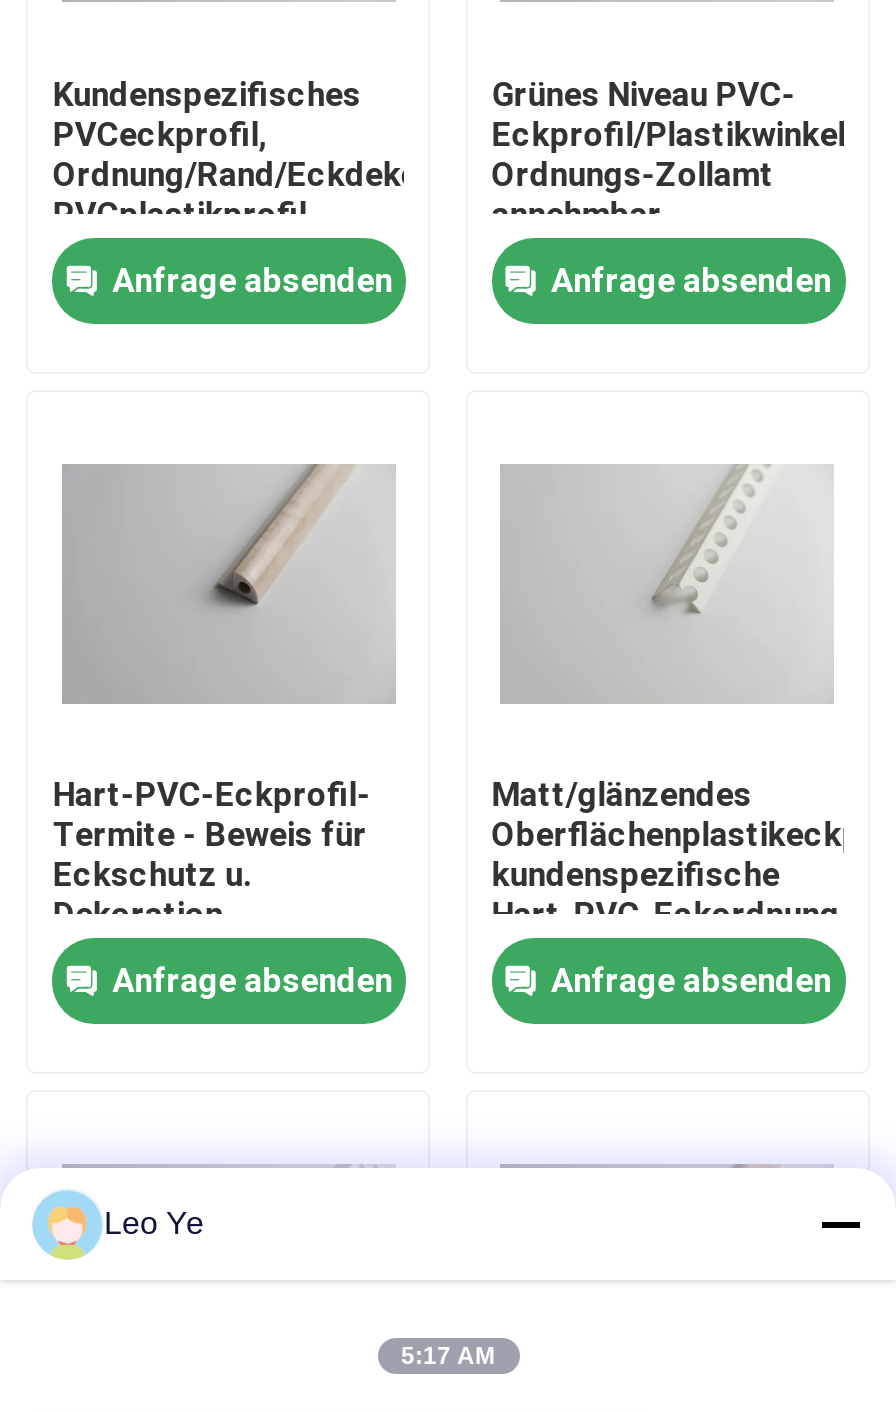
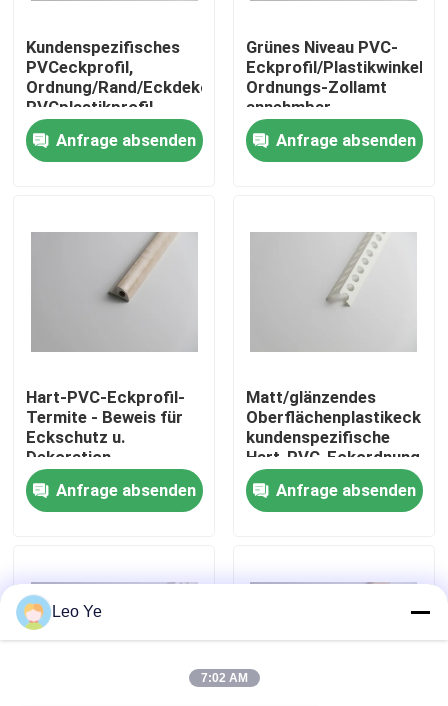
- 5:17 AM
+ 7:02 AM
